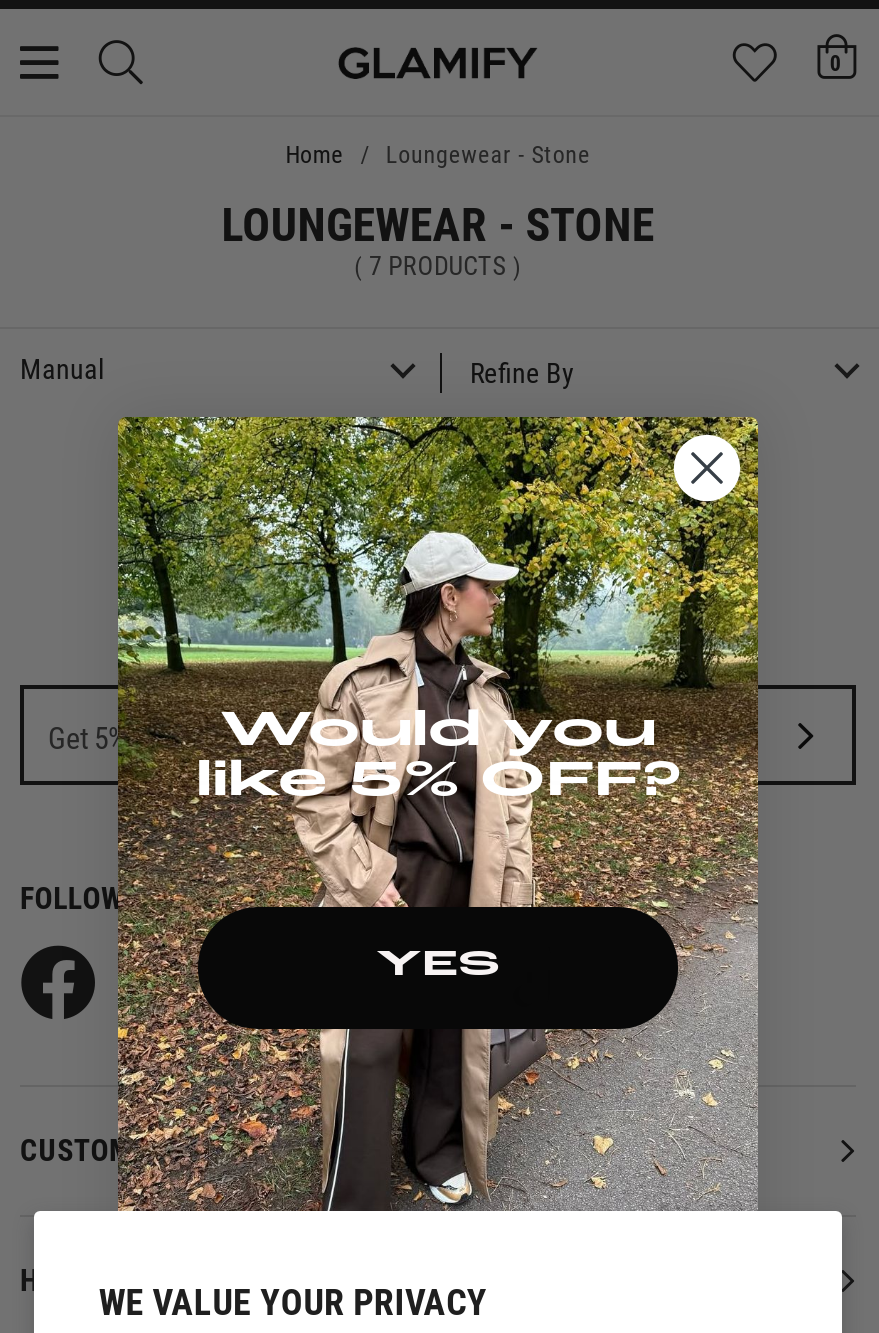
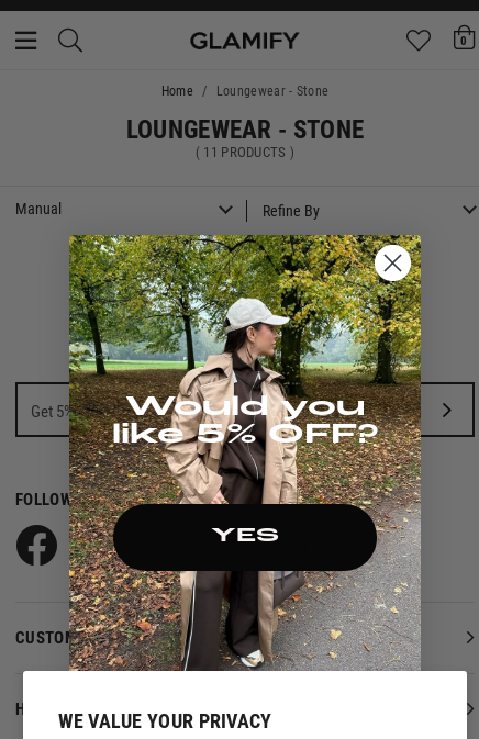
- ( 7 PRODUCTS )
+ ( 11 PRODUCTS )
